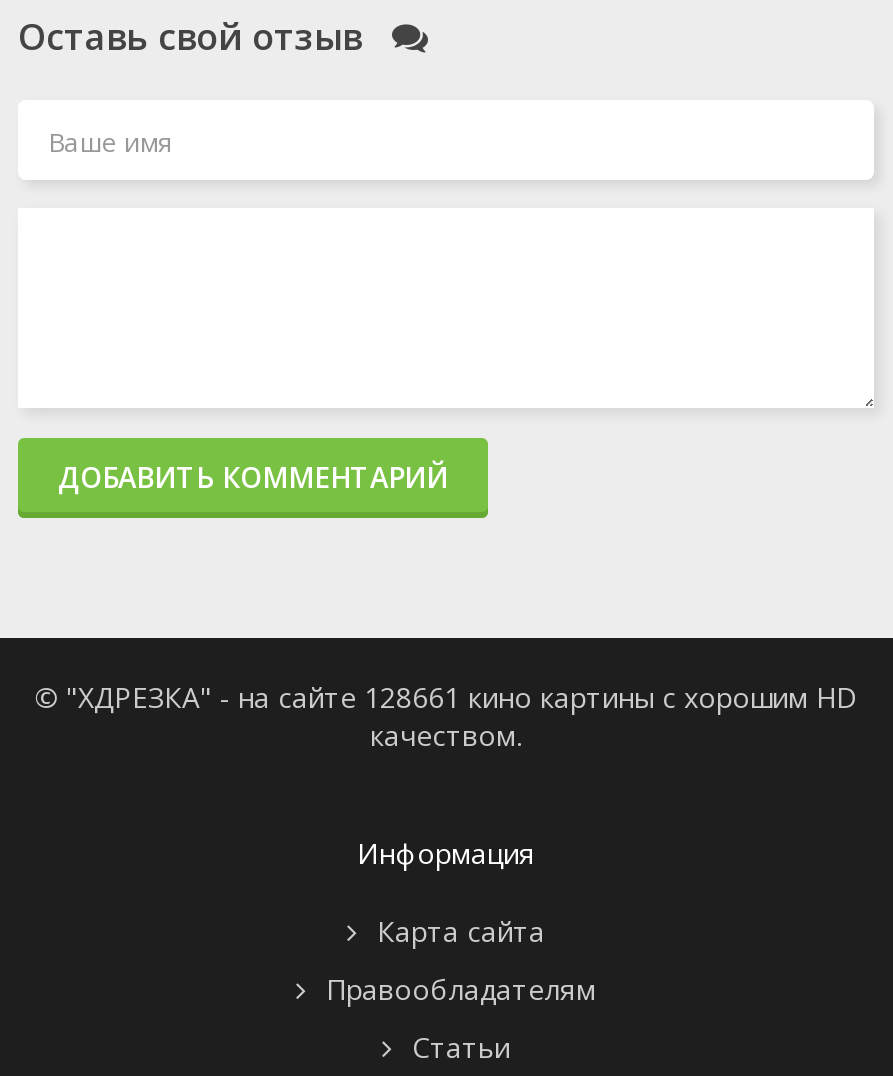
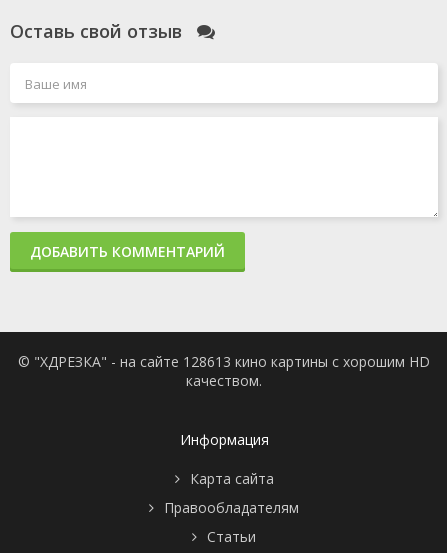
- © "ХДРЕЗКА" - на сайте 128661 кино картины с хорошим HD
+ © "ХДРЕЗКА" - на сайте 128613 кино картины с хорошим HD
